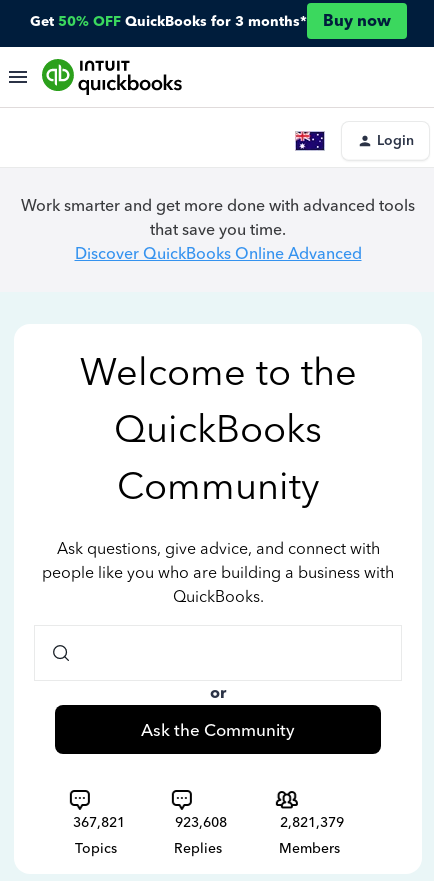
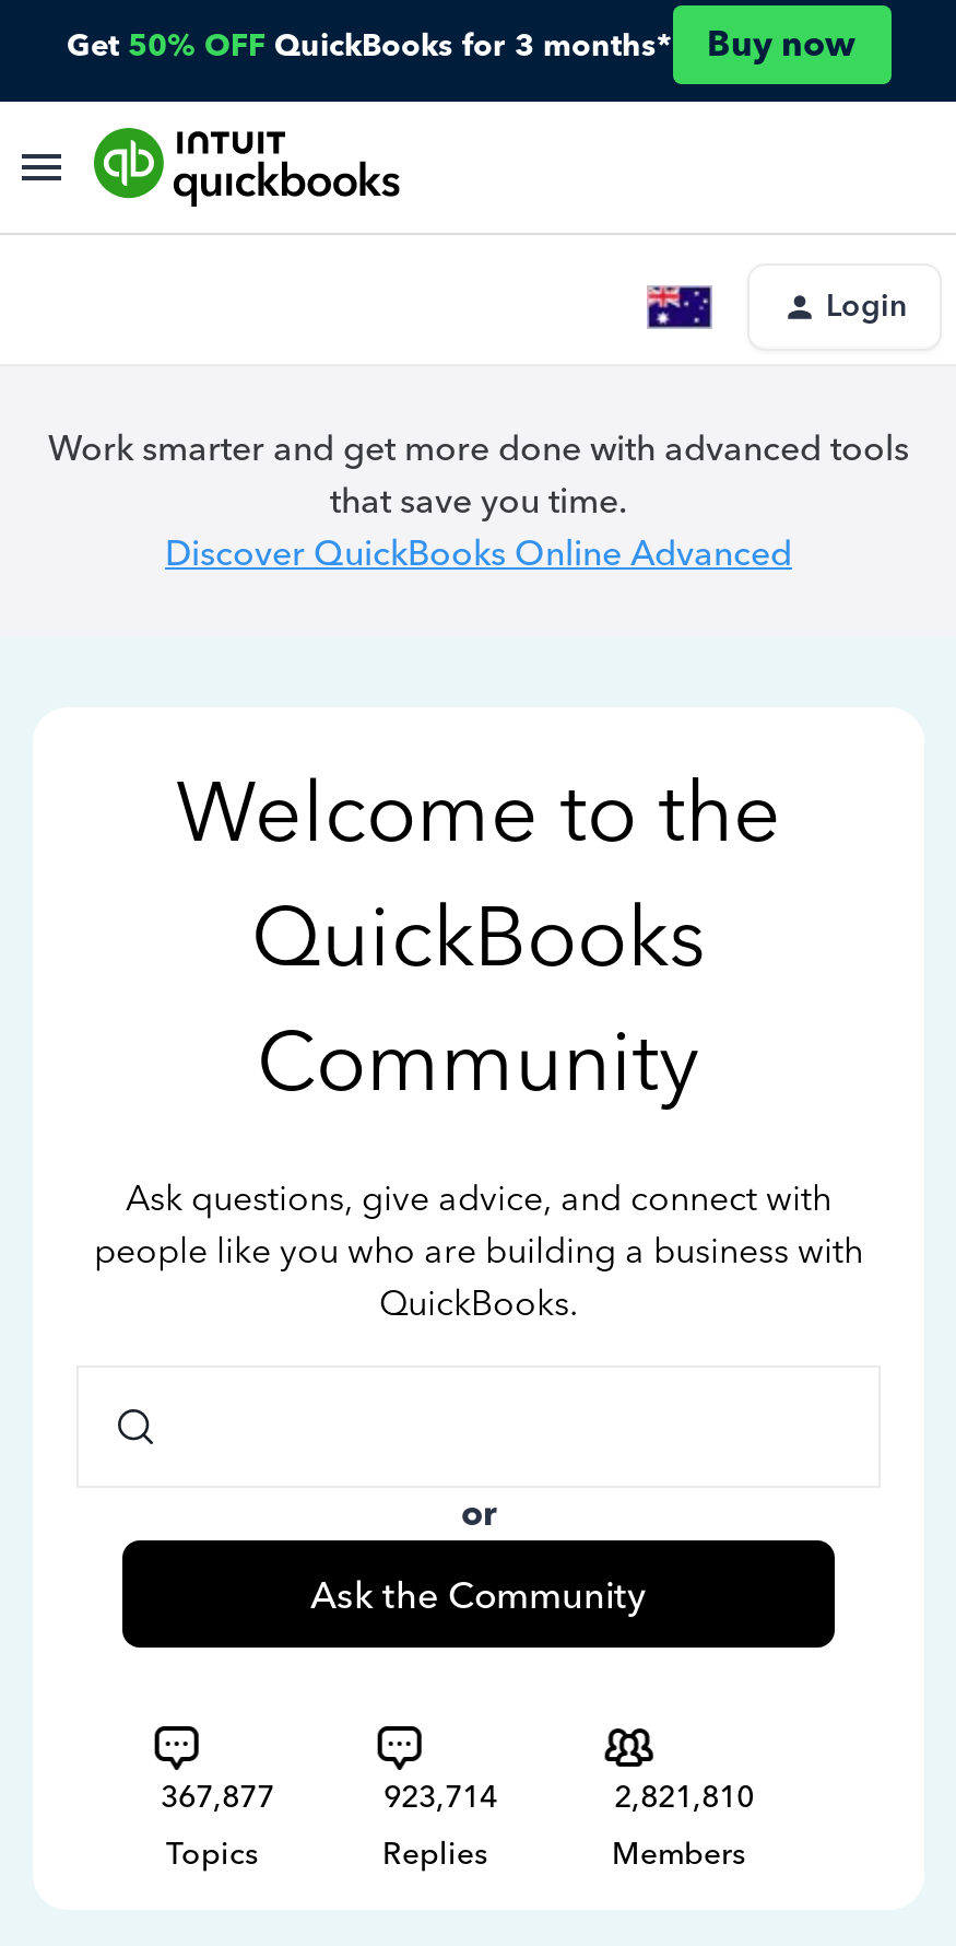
- 367,821
+ 367,877

- 923,608
+ 923,714

- 2,821,379
+ 2,821,810
